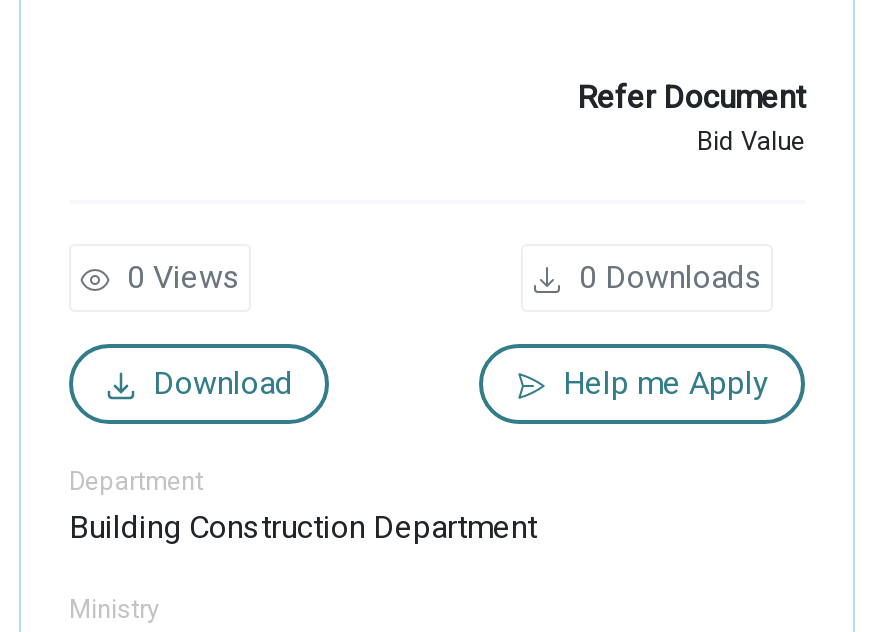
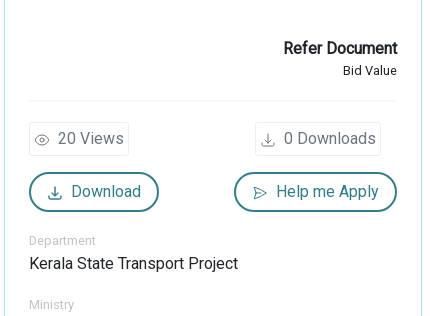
- 0 Views
+ 20 Views

- Building Construction Department
+ Kerala State Transport Project
